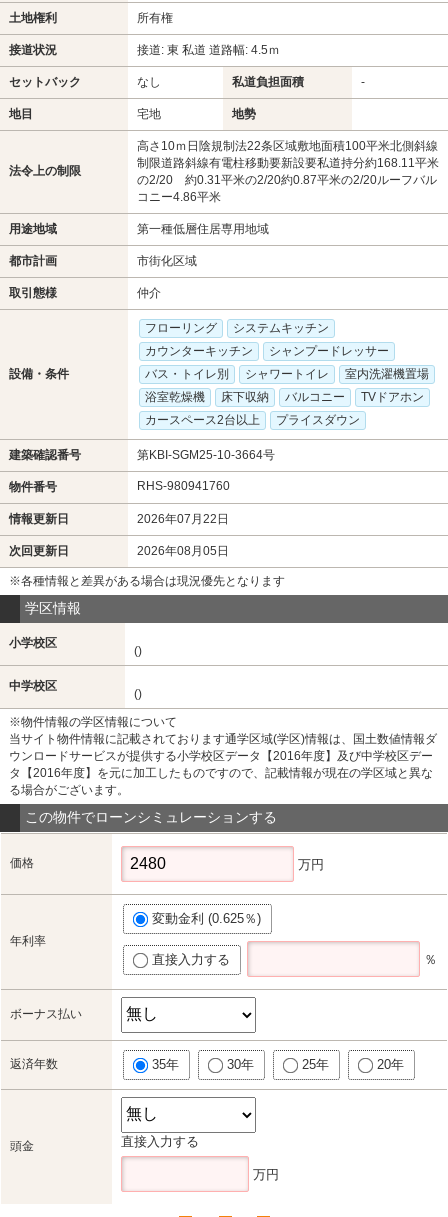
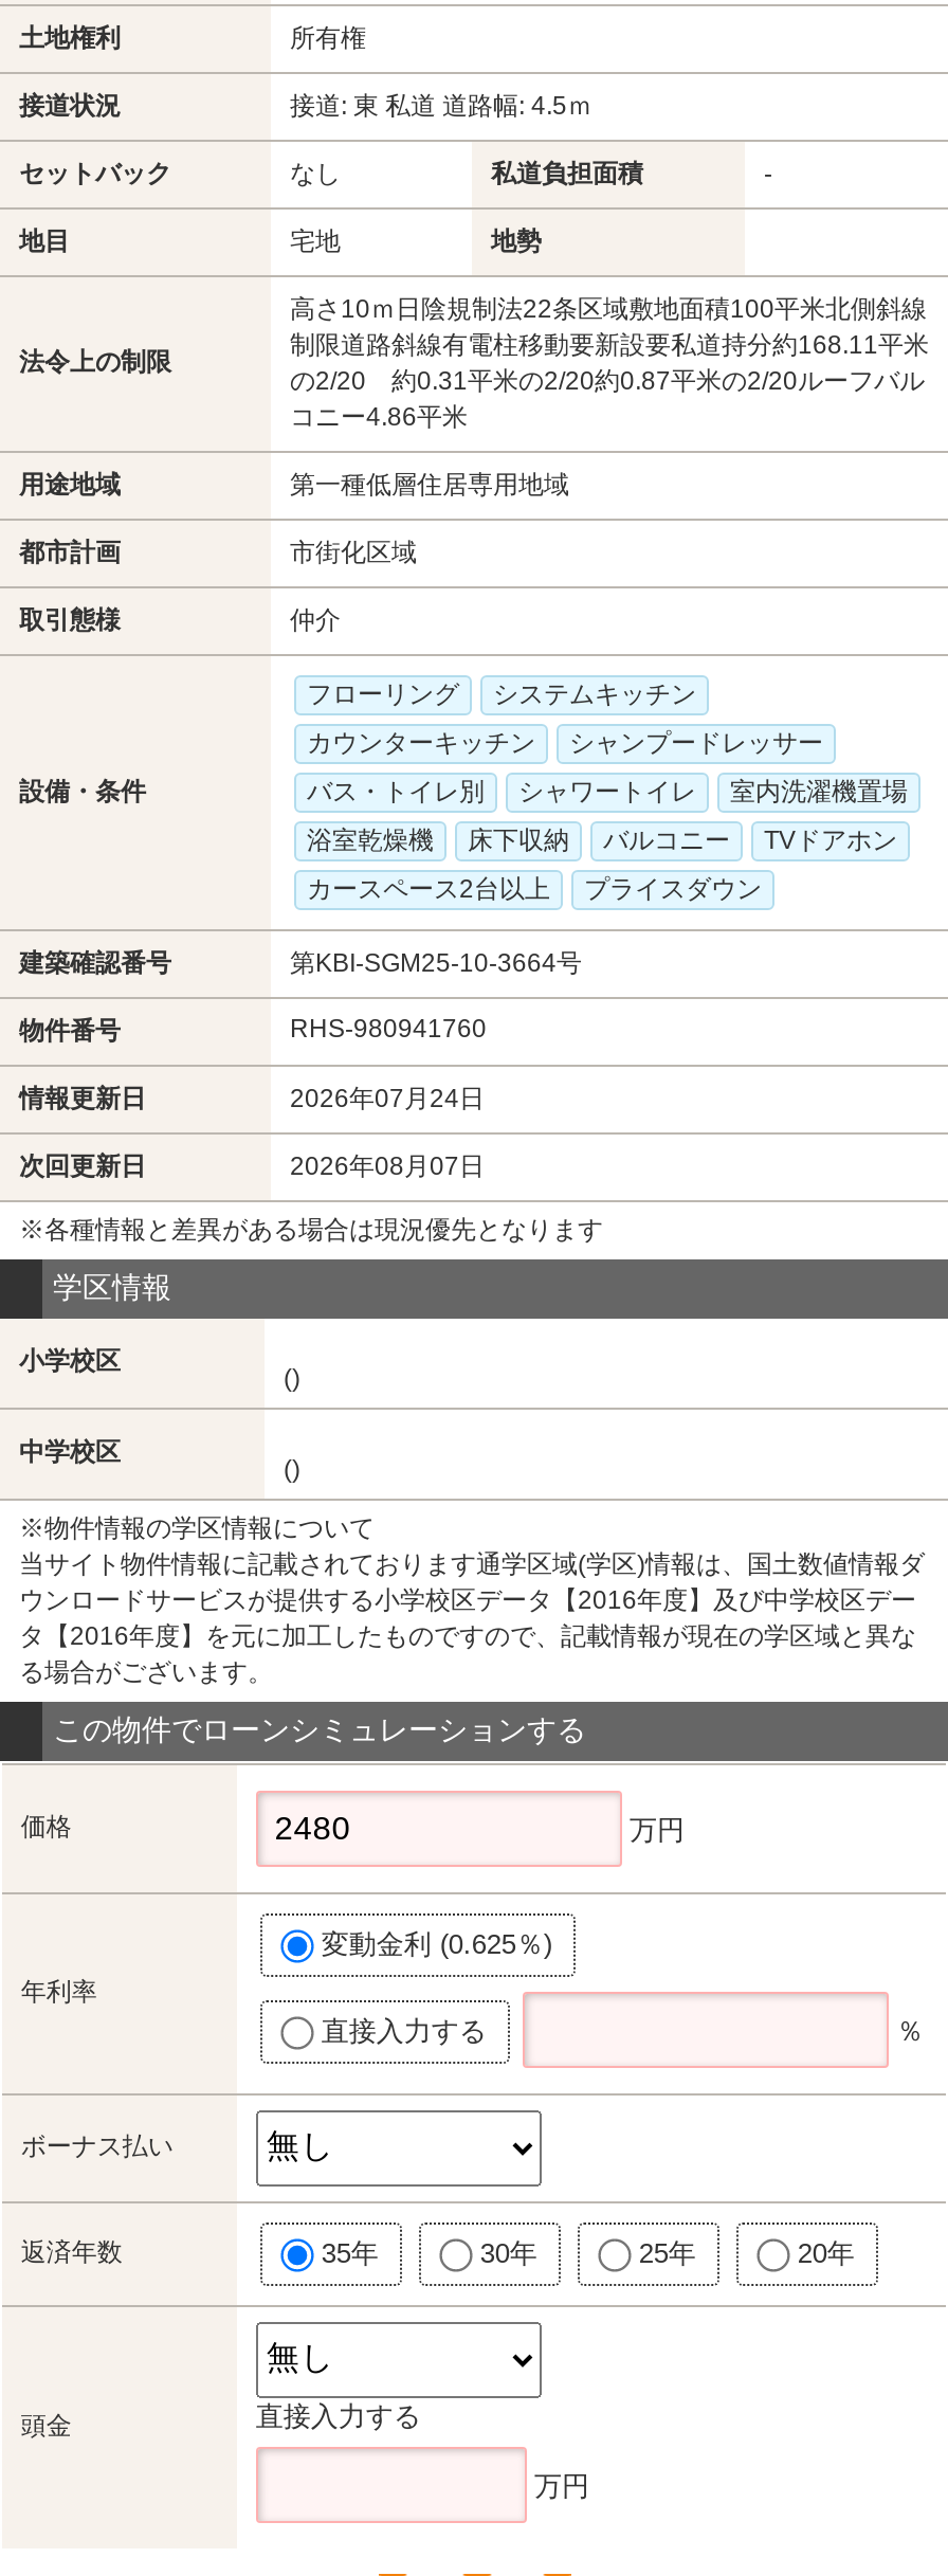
- 2026年07月22日
+ 2026年07月24日

- 2026年08月05日
+ 2026年08月07日
